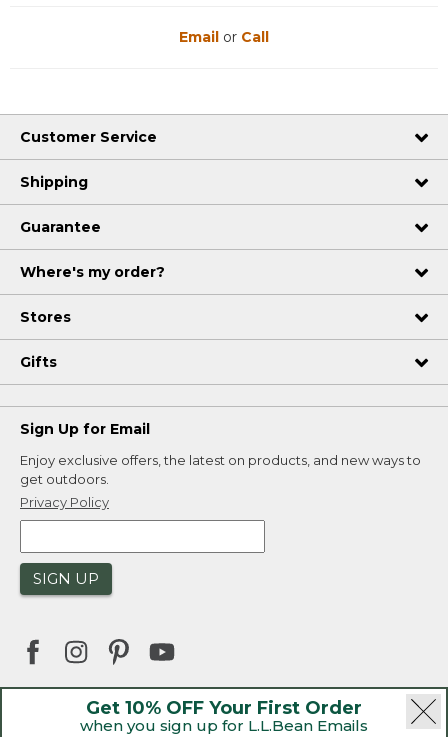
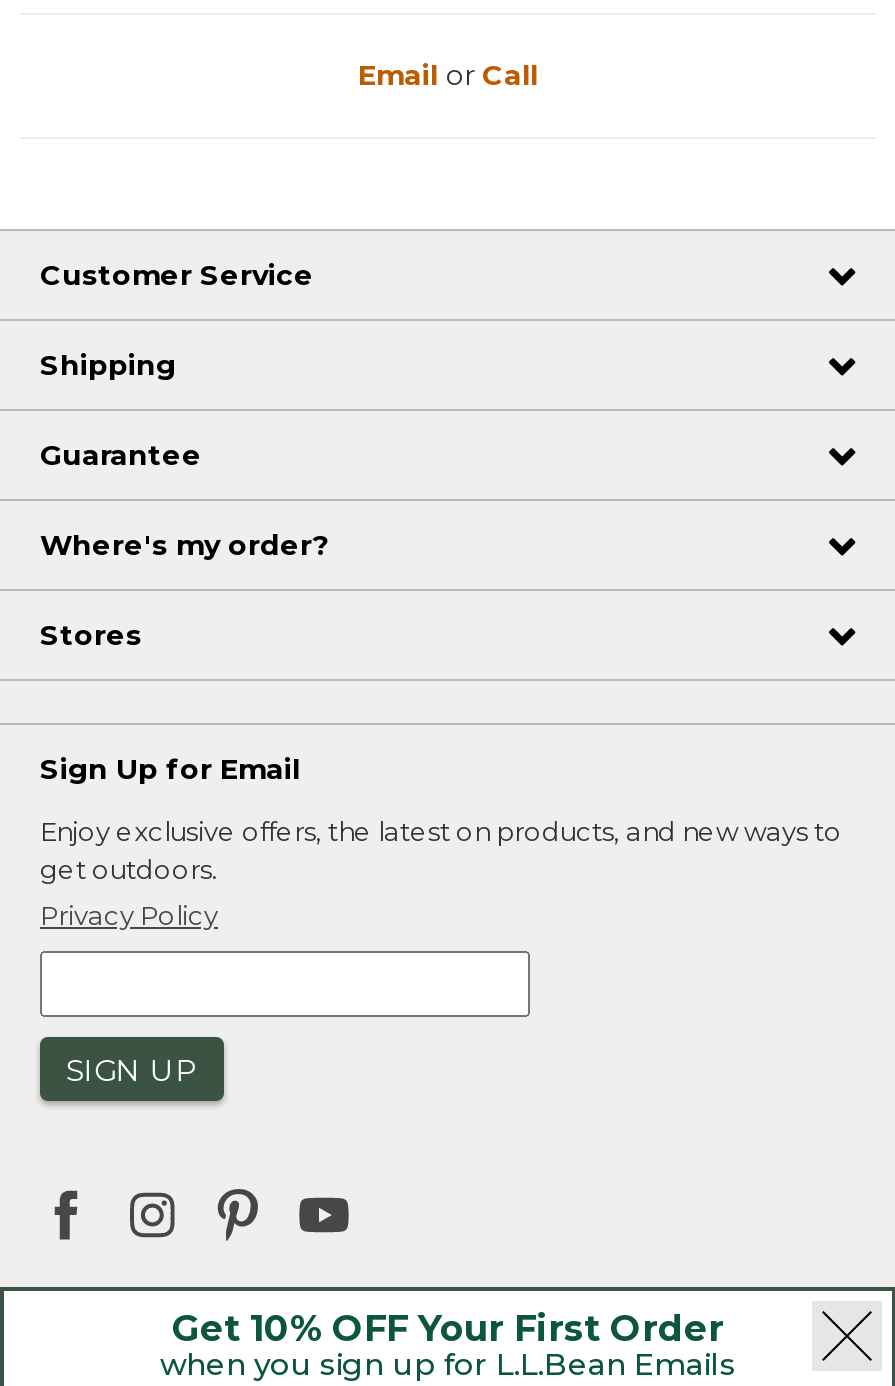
- Gifts
